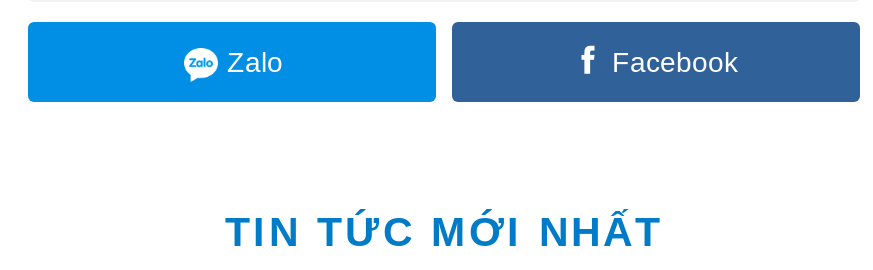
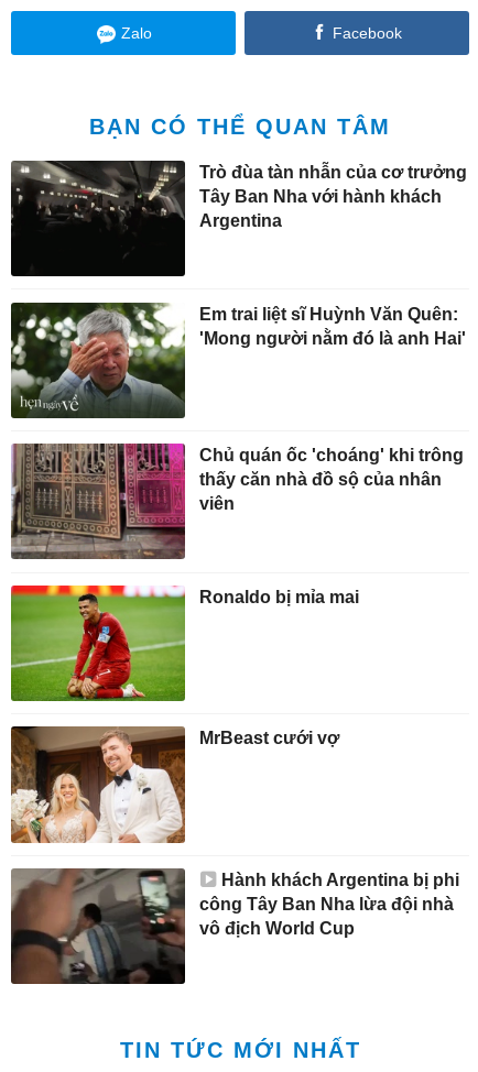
+ [image]
+ BẠN CÓ THỂ QUAN TÂM
+ Trò đùa tàn nhẫn của cơ trưởng
+ Tây Ban Nha với hành khách
+ Argentina

+ [image]
+ Em trai liệt sĩ Huỳnh Văn Quên:
+ 'Mong người nằm đó là anh Hai'

+ [image]
+ Chủ quán ốc 'choáng' khi trông
+ thấy căn nhà đồ sộ của nhân
+ viên

+ [image]
+ Ronaldo bị mỉa mai

+ [image]
+ MrBeast cưới vợ

+ [image]
+ Hành khách Argentina bị phi
+ công Tây Ban Nha lừa đội nhà
+ vô địch World Cup
